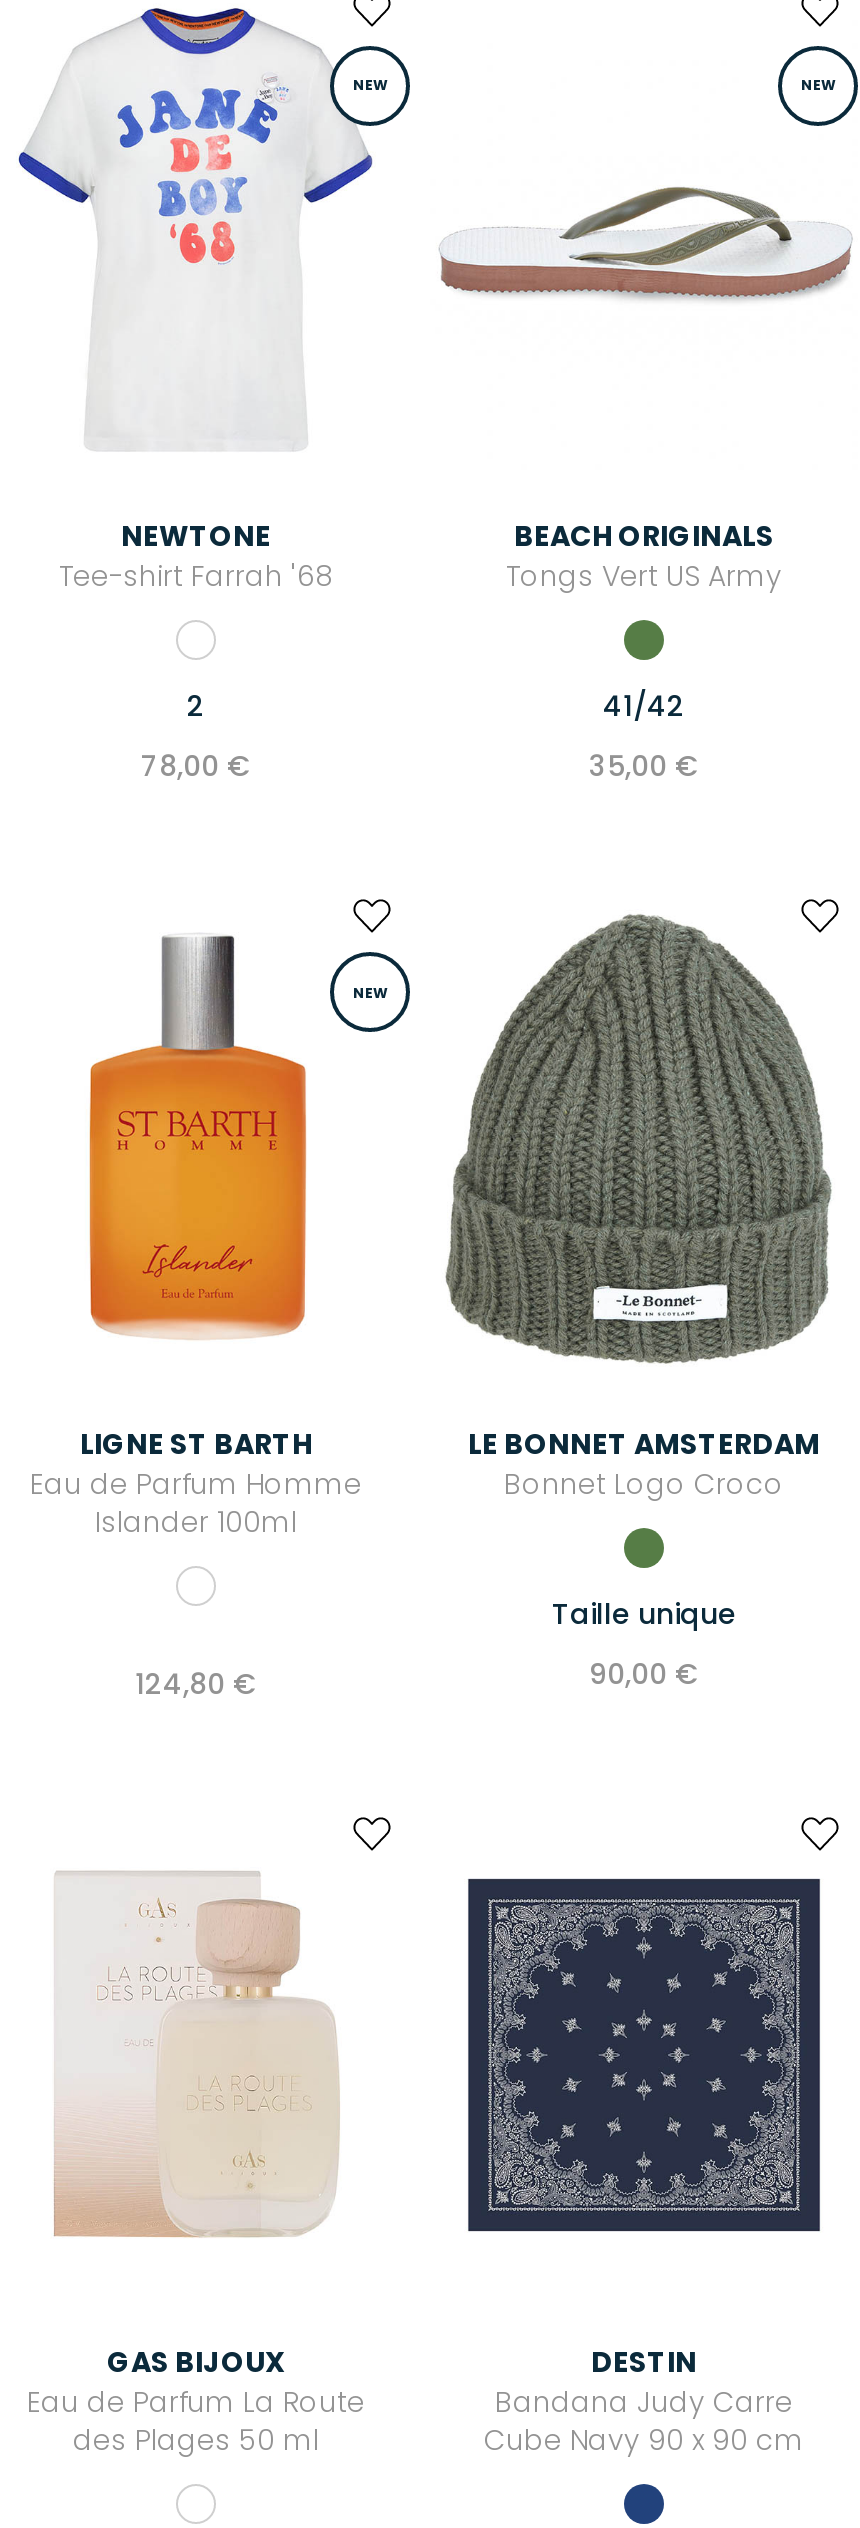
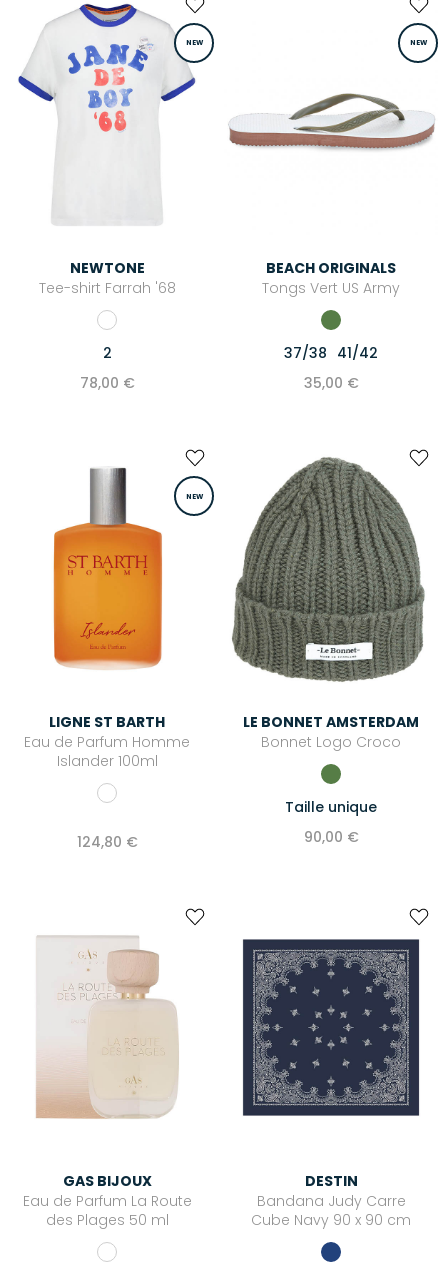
- 41/42
+ 37/38 41/42
